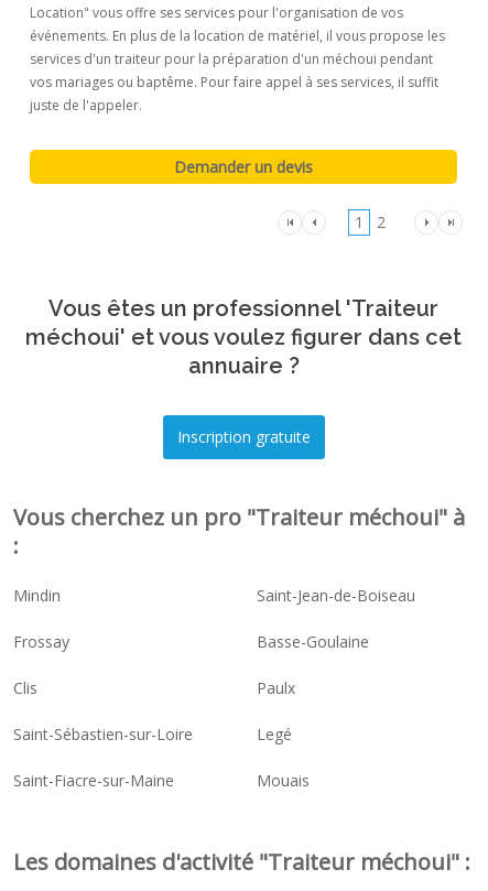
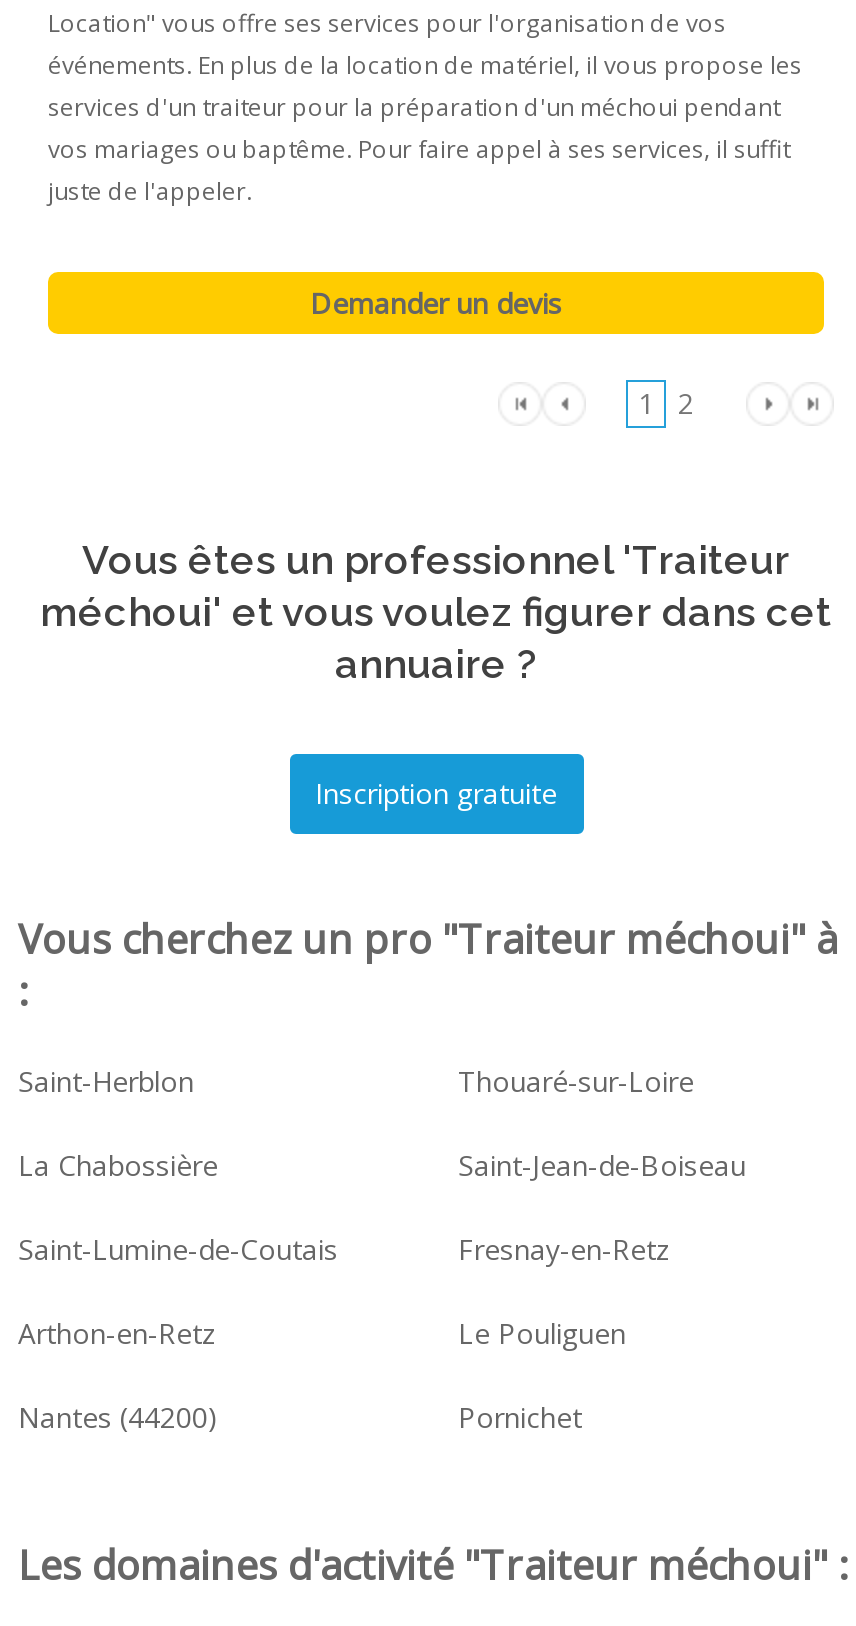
- Mindin
+ Saint-Herblon
+ Thouaré-sur-Loire
+ La Chabossière

moved down: Saint-Jean-de-Boiseau

- Frossay
- Basse-Goulaine
- Clis
- Paulx
- Saint-Sébastien-sur-Loire
- Legé
- Saint-Fiacre-sur-Maine
- Mouais
+ Saint-Lumine-de-Coutais
+ Fresnay-en-Retz
+ Arthon-en-Retz
+ Le Pouliguen
+ Nantes (44200)
+ Pornichet
